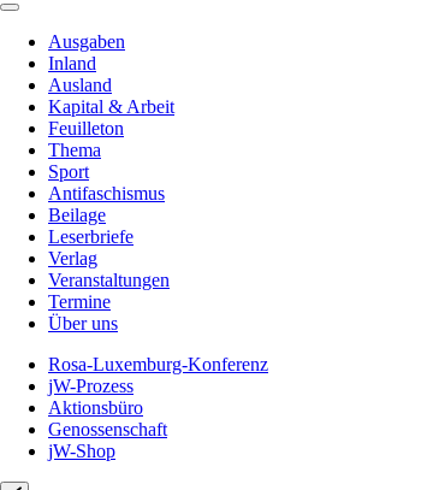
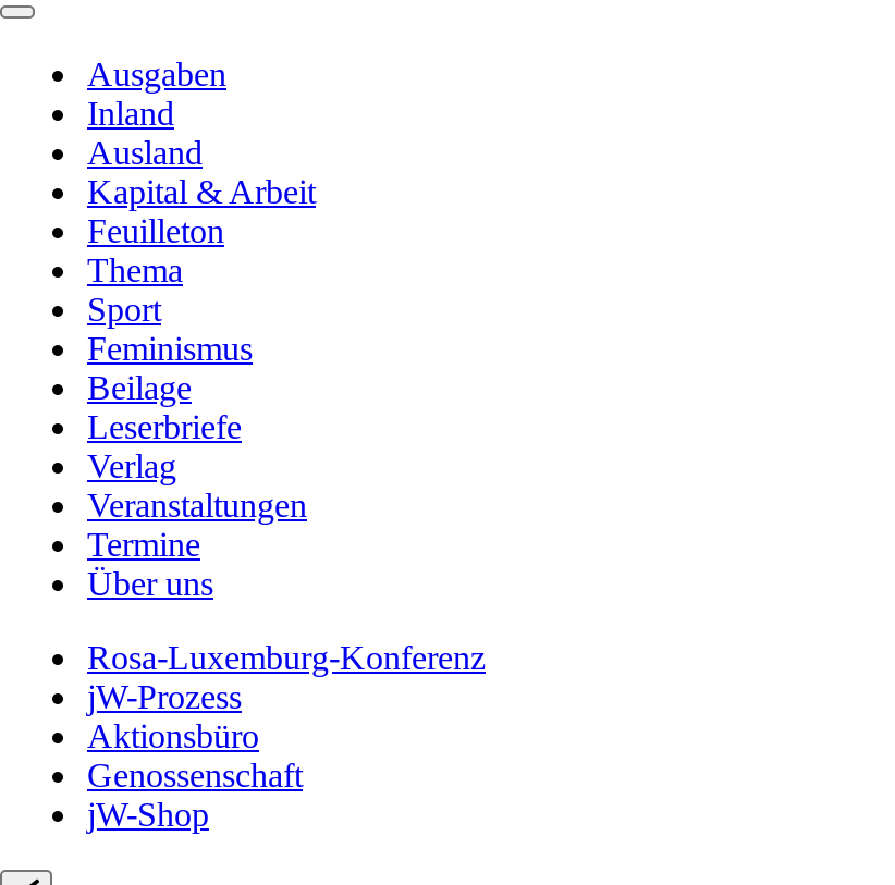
- Antifaschismus
+ Feminismus
